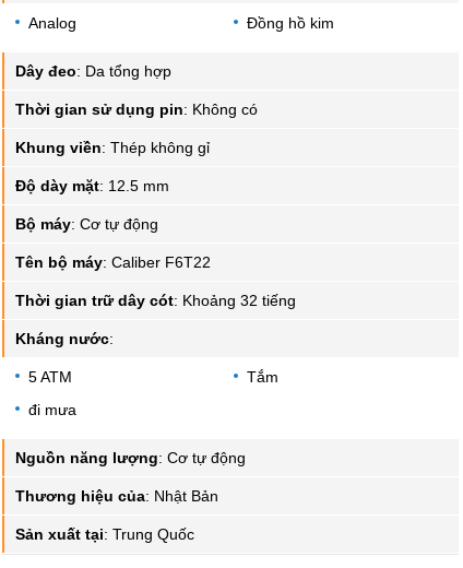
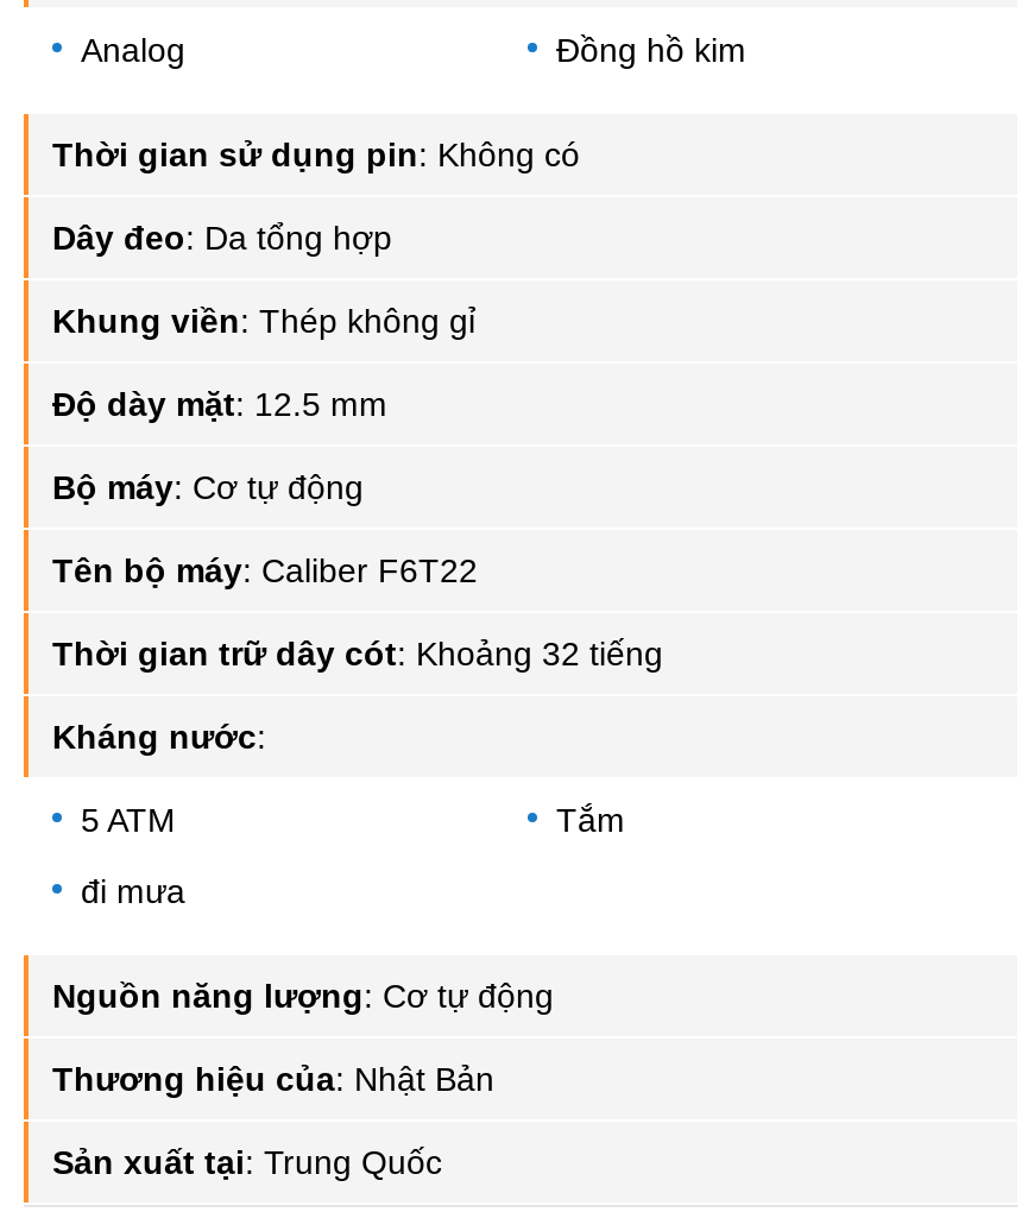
moved down: Dây đeo: Da tổng hợp

moved up: Thời gian sử dụng pin: Không có
